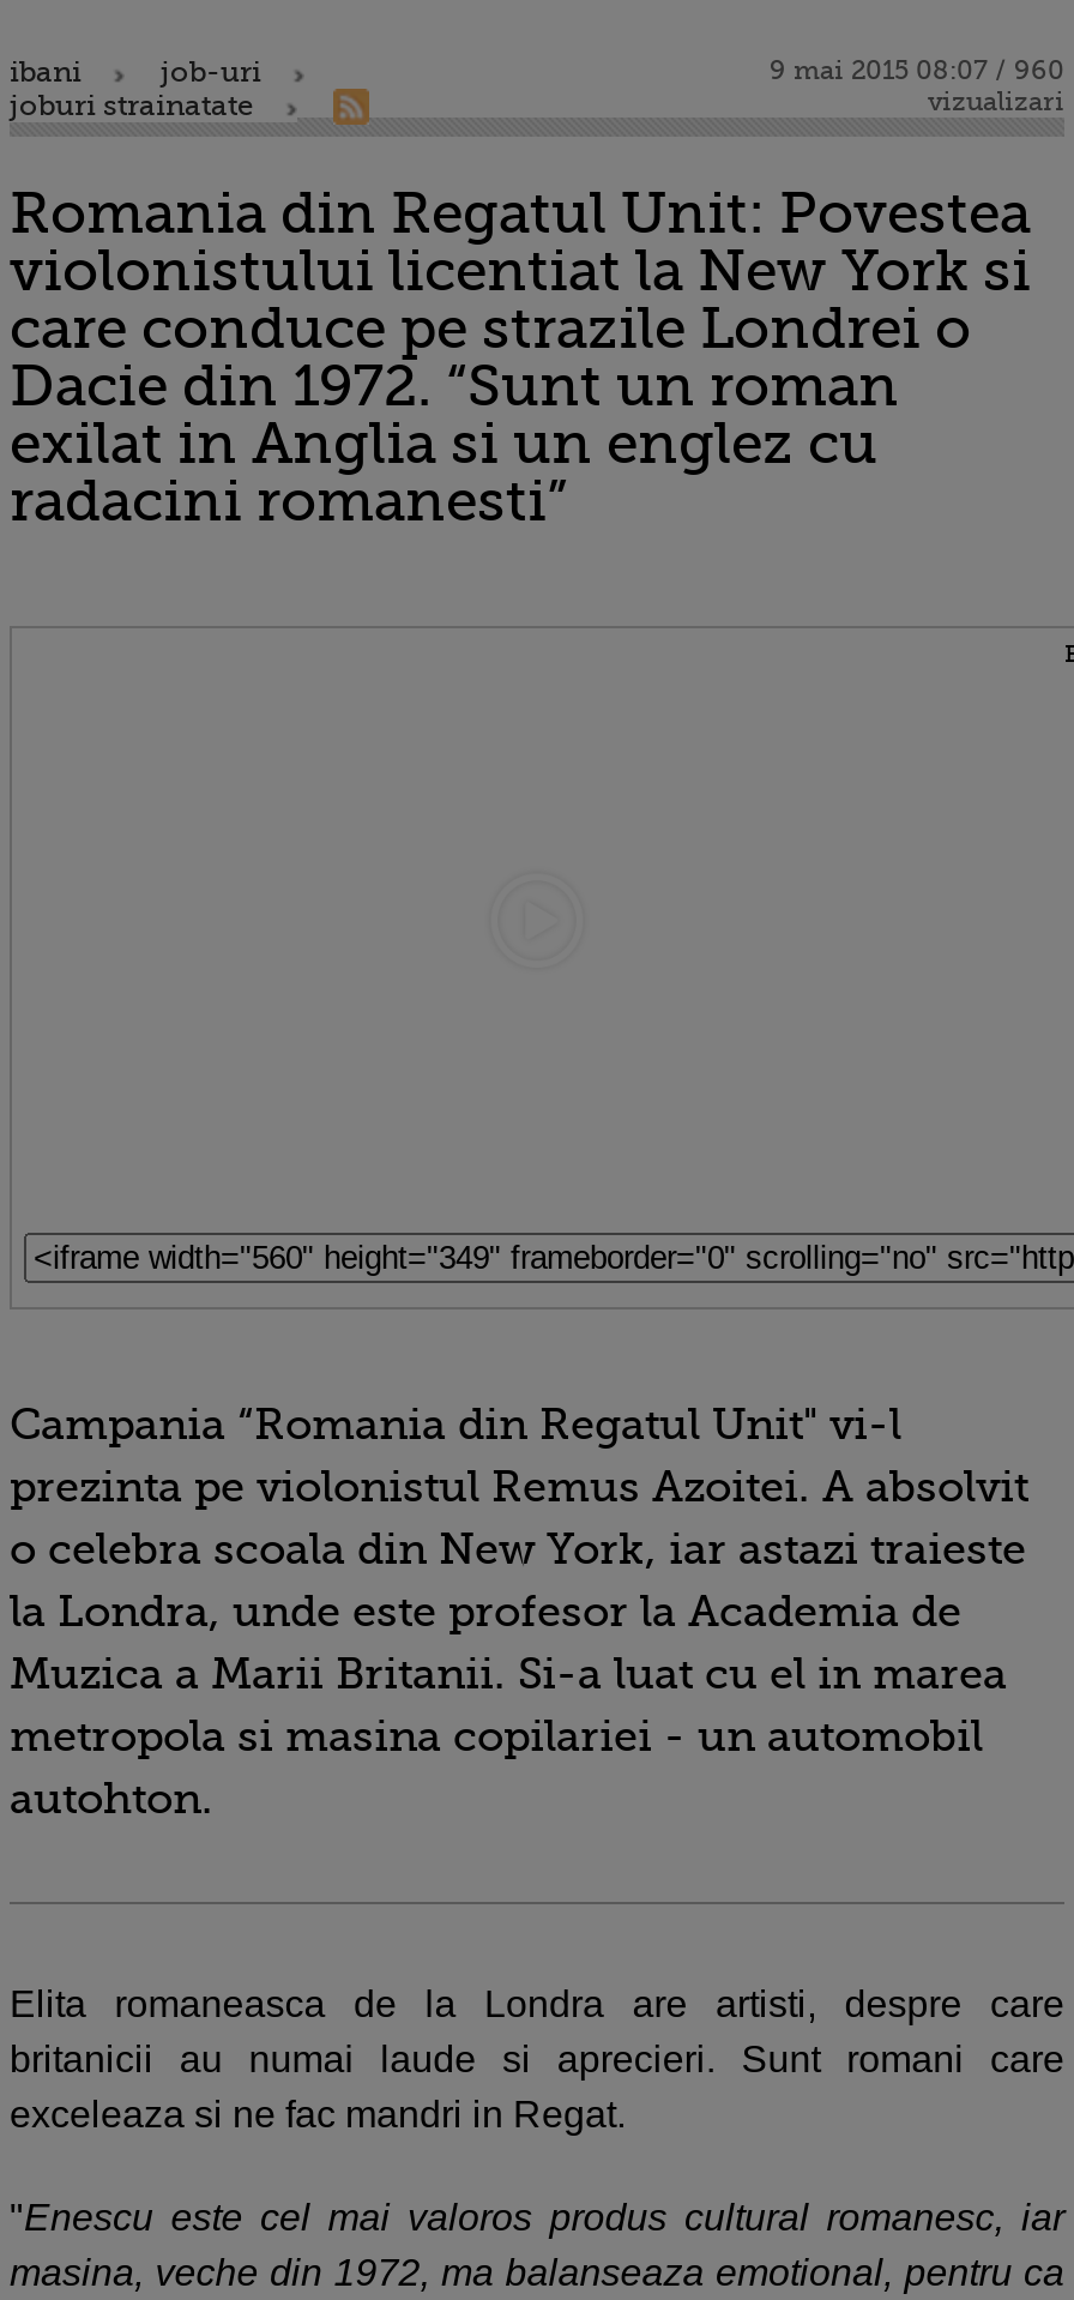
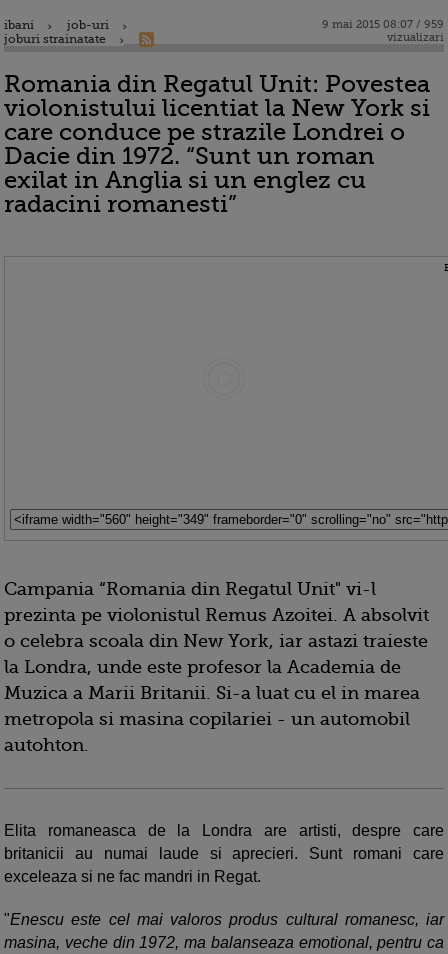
- 9 mai 2015 08:07 / 960
+ 9 mai 2015 08:07 / 959
